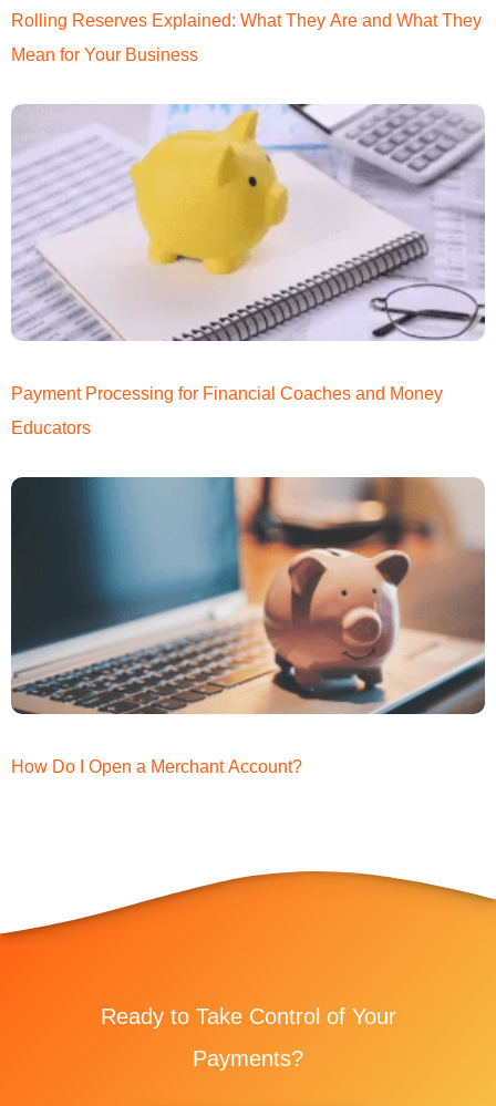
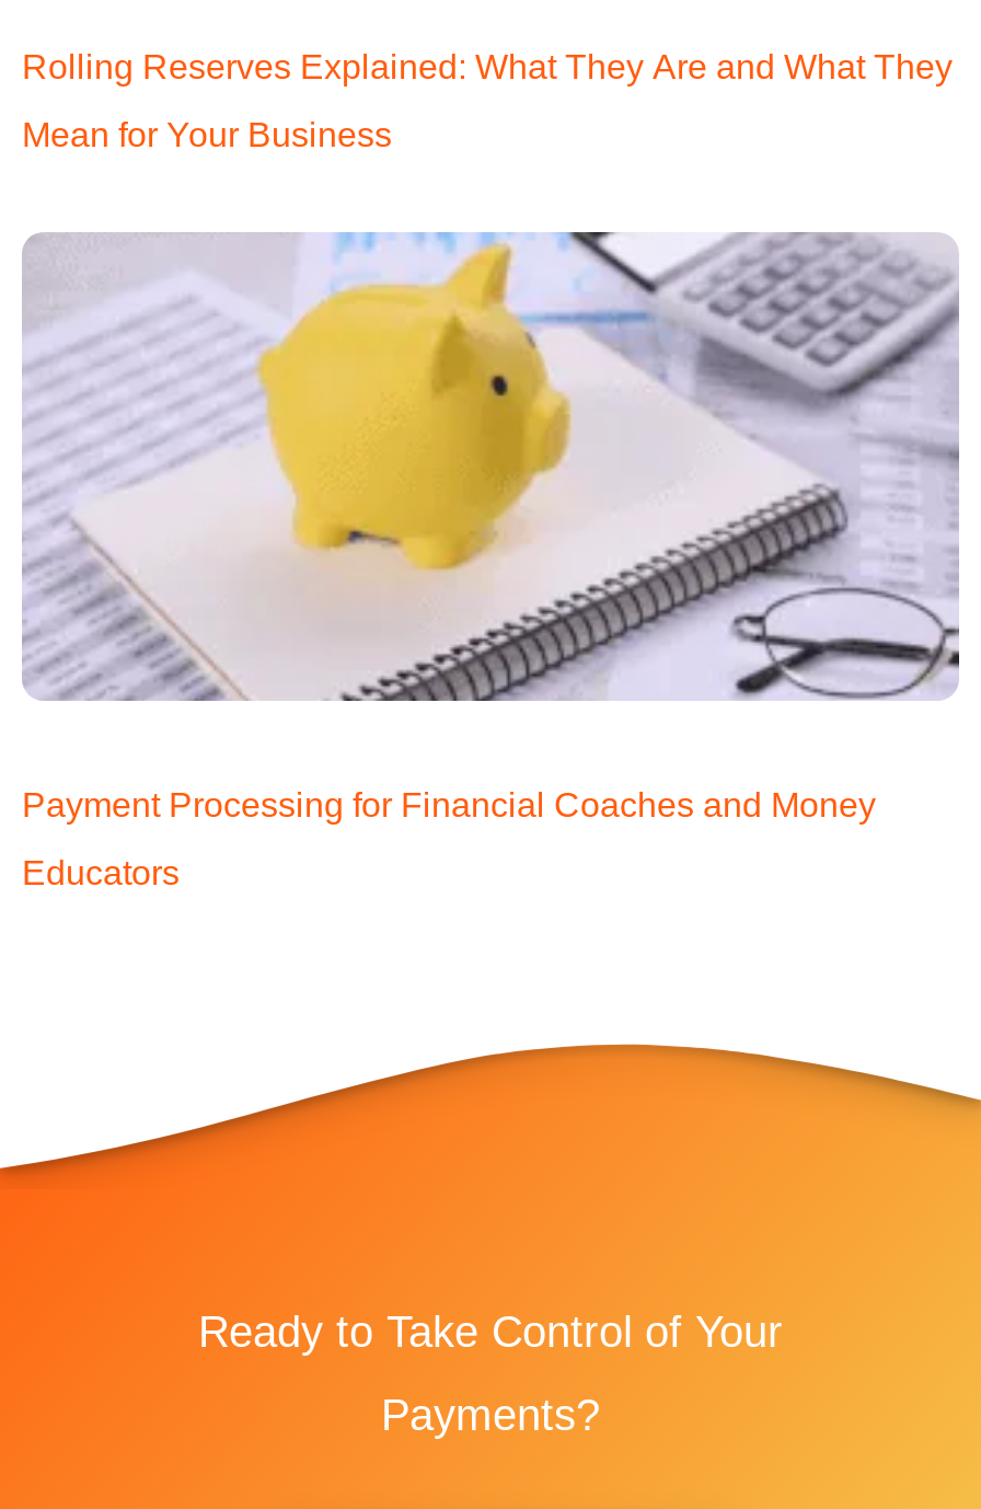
- [image]
- How Do I Open a Merchant Account?
